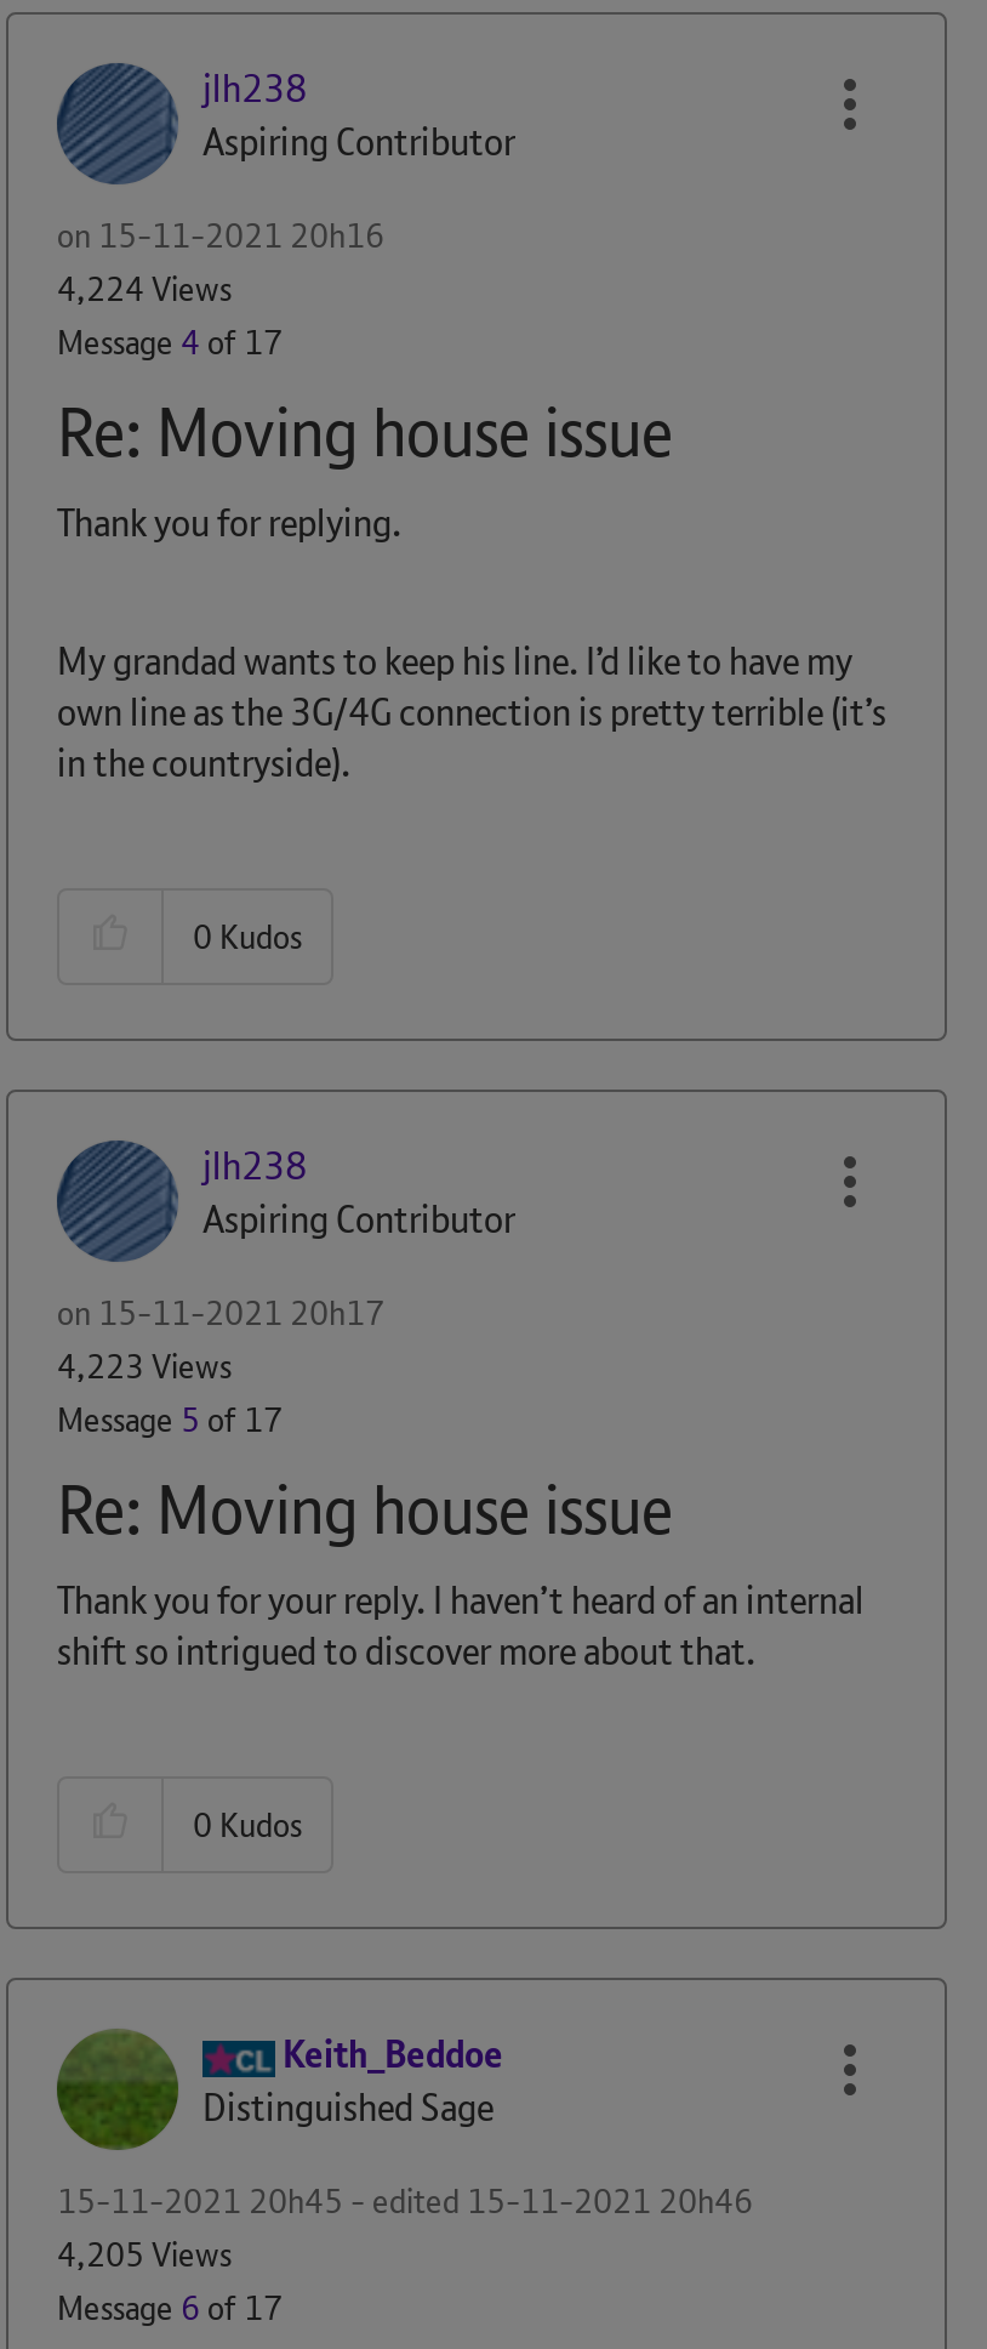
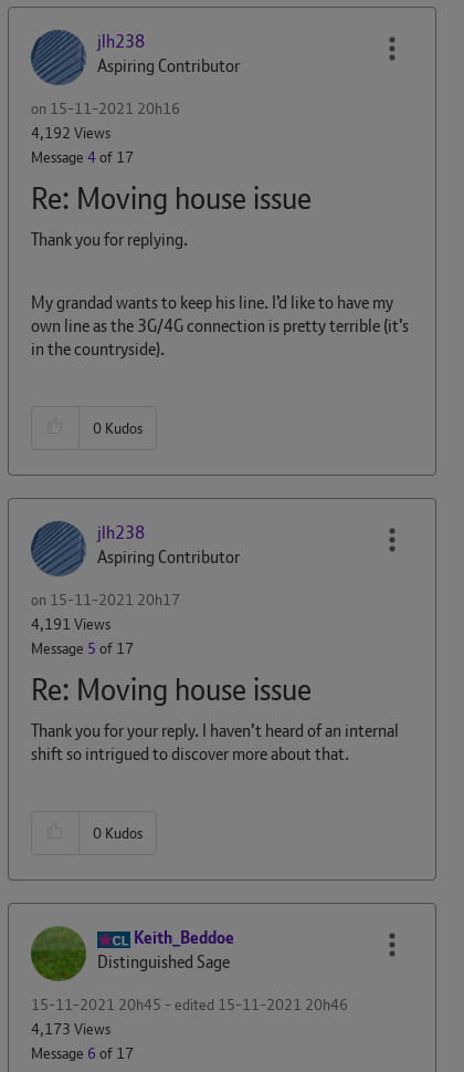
- 4,224 Views
+ 4,192 Views

- 4,223 Views
+ 4,191 Views

- 4,205 Views
+ 4,173 Views
